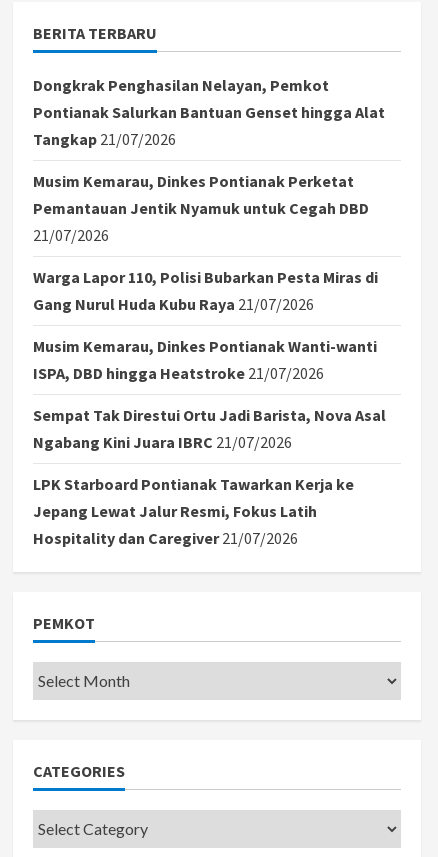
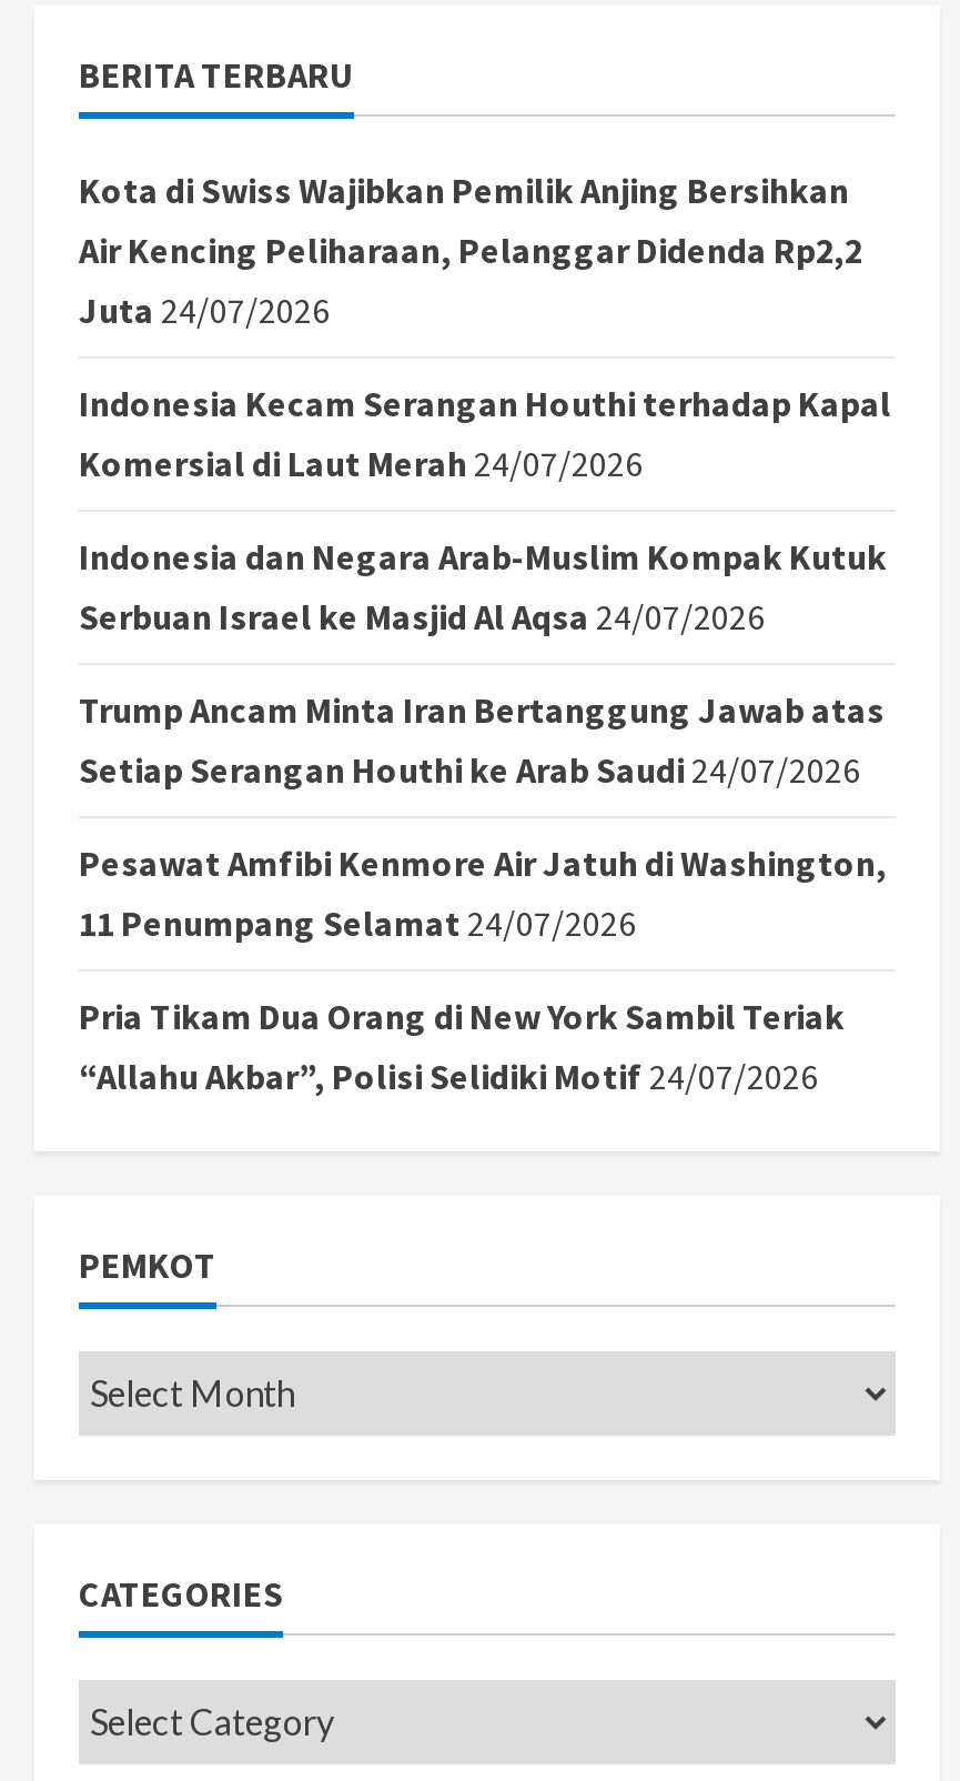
- Dongkrak Penghasilan Nelayan, Pemkot
- Pontianak Salurkan Bantuan Genset hingga Alat
- Tangkap 21/07/2026
+ Kota di Swiss Wajibkan Pemilik Anjing Bersihkan
+ Air Kencing Peliharaan, Pelanggar Didenda Rp2,2
+ Juta 24/07/2026

- Musim Kemarau, Dinkes Pontianak Perketat
- Pemantauan Jentik Nyamuk untuk Cegah DBD
- 21/07/2026
+ Indonesia Kecam Serangan Houthi terhadap Kapal
+ Komersial di Laut Merah 24/07/2026

- Warga Lapor 110, Polisi Bubarkan Pesta Miras di
- Gang Nurul Huda Kubu Raya 21/07/2026
+ Indonesia dan Negara Arab-Muslim Kompak Kutuk
+ Serbuan Israel ke Masjid Al Aqsa 24/07/2026

- Musim Kemarau, Dinkes Pontianak Wanti-wanti
- ISPA, DBD hingga Heatstroke 21/07/2026
+ Trump Ancam Minta Iran Bertanggung Jawab atas
+ Setiap Serangan Houthi ke Arab Saudi 24/07/2026

- Sempat Tak Direstui Ortu Jadi Barista, Nova Asal
- Ngabang Kini Juara IBRC 21/07/2026
+ Pesawat Amfibi Kenmore Air Jatuh di Washington,
+ 11 Penumpang Selamat 24/07/2026

- LPK Starboard Pontianak Tawarkan Kerja ke
- Jepang Lewat Jalur Resmi, Fokus Latih
- Hospitality dan Caregiver 21/07/2026
+ Pria Tikam Dua Orang di New York Sambil Teriak
+ “Allahu Akbar”, Polisi Selidiki Motif 24/07/2026
